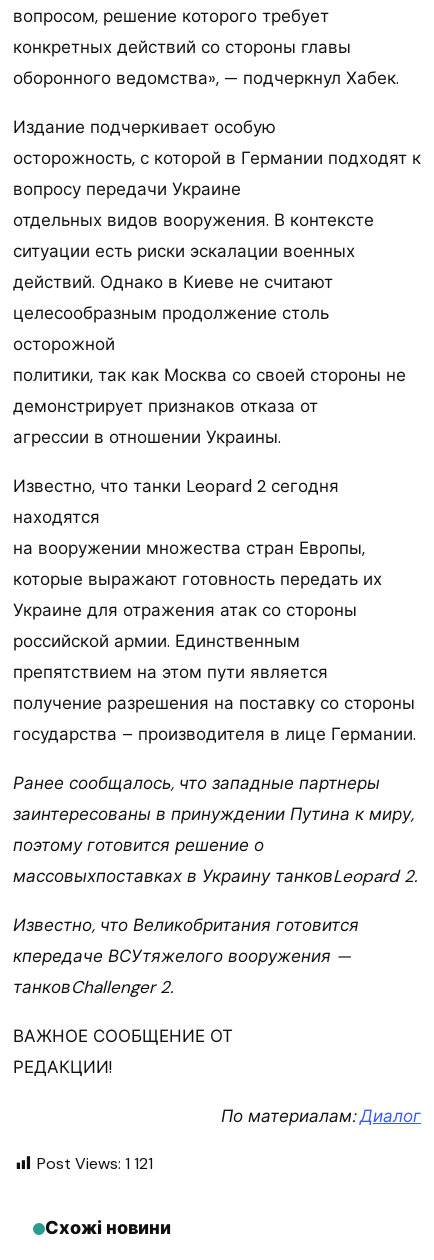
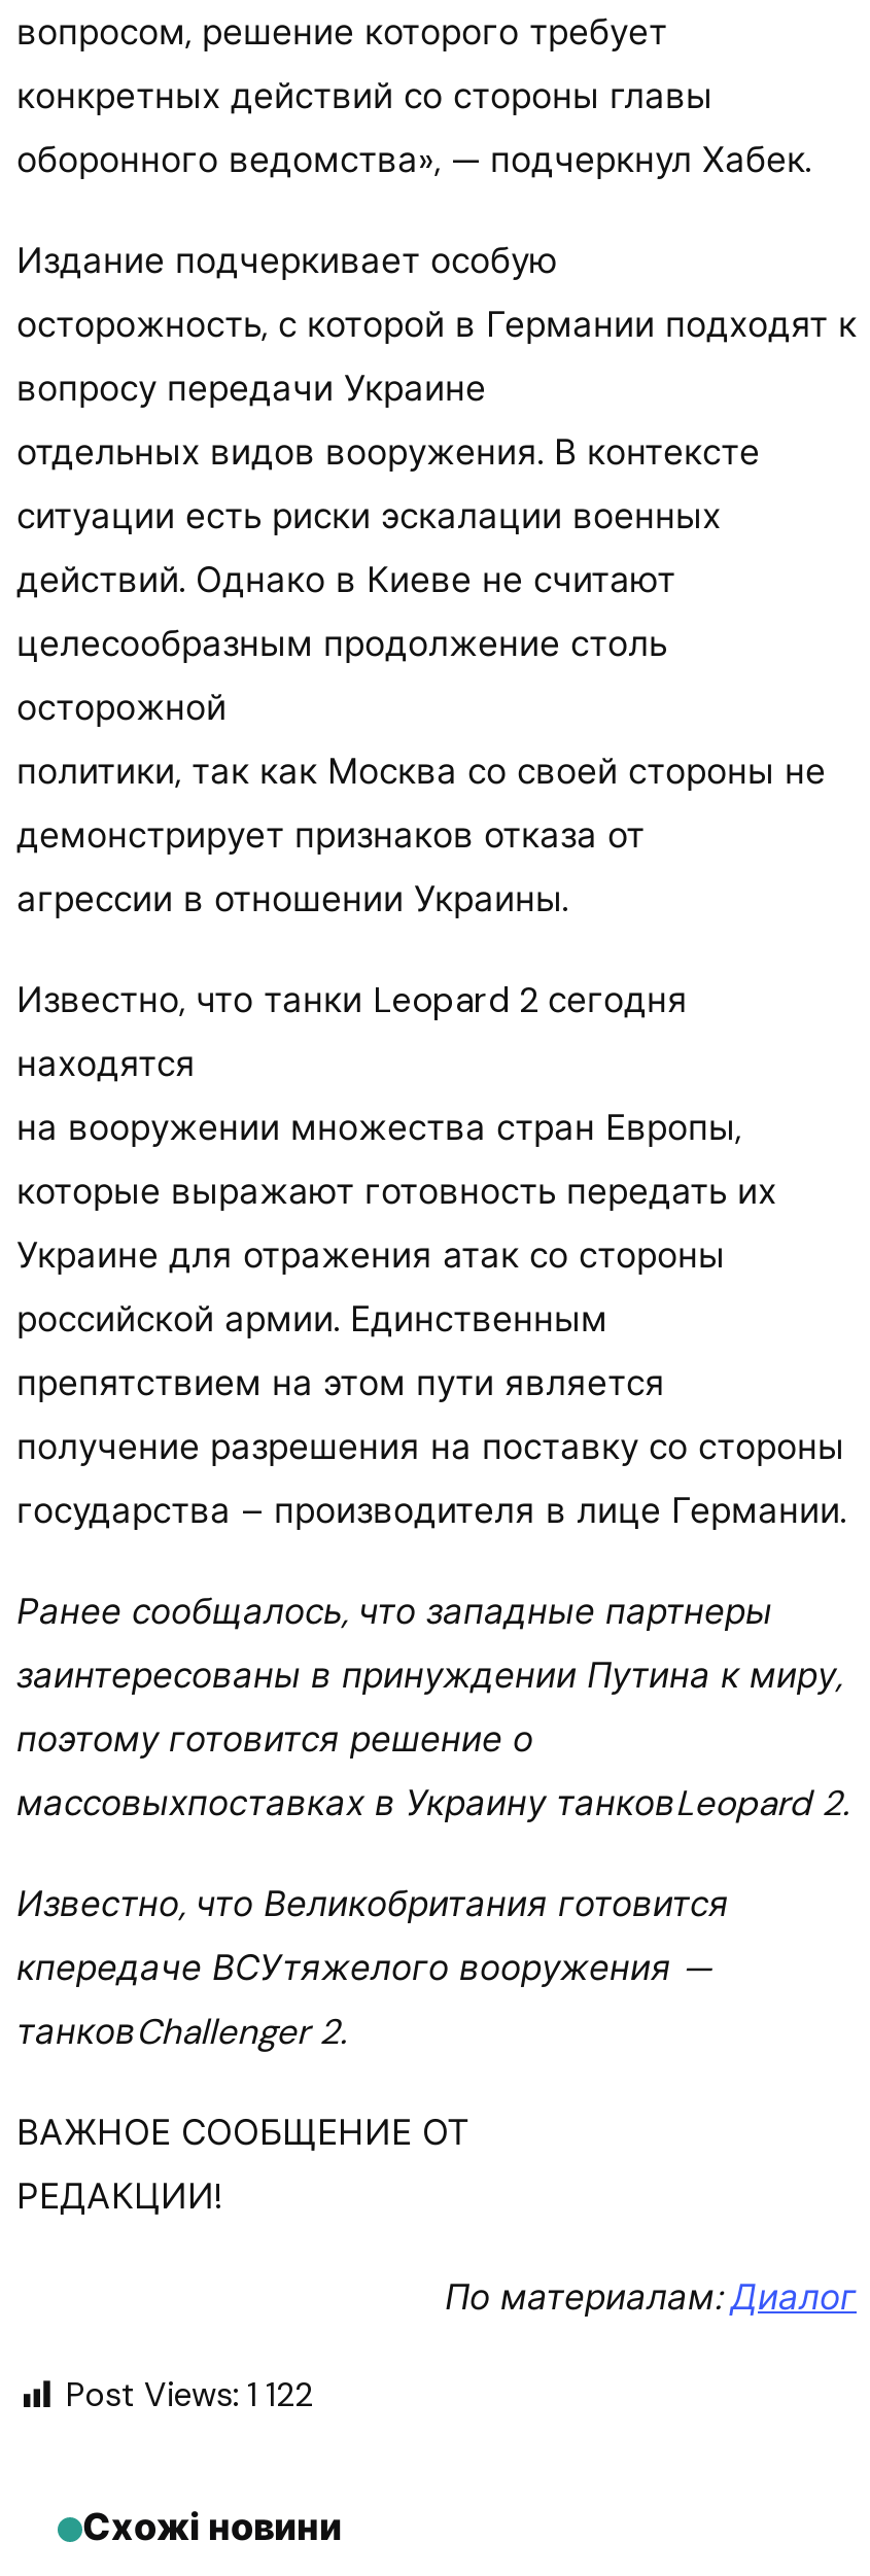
- Post Views: 1 121
+ Post Views: 1 122
